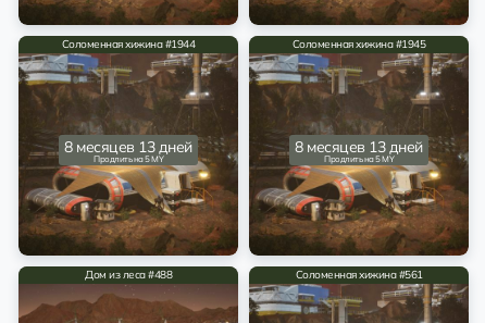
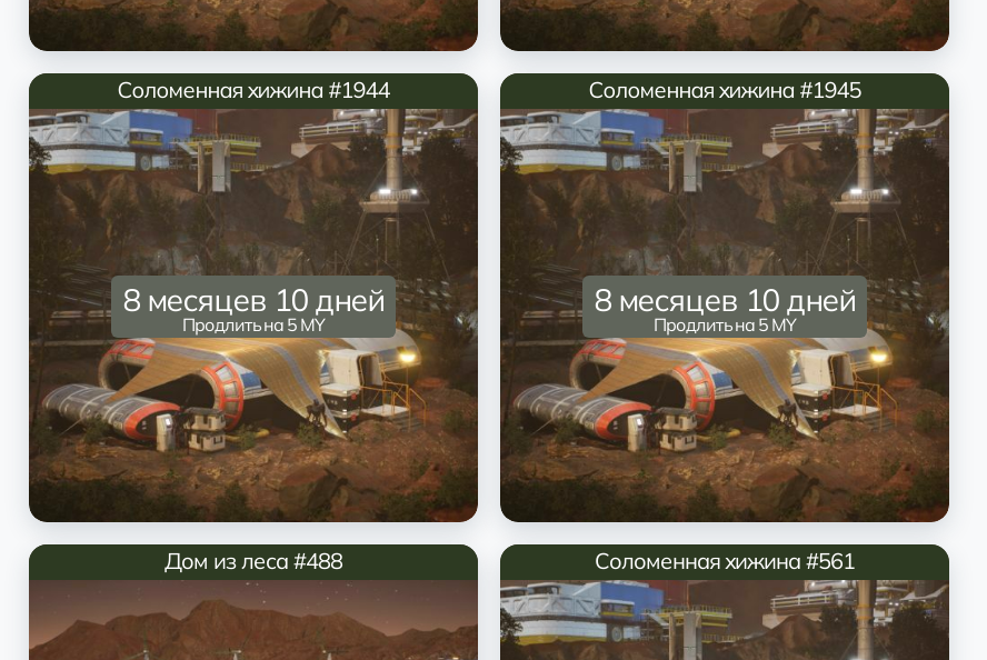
- 8 месяцев 13 дней
+ 8 месяцев 10 дней

- 8 месяцев 13 дней
+ 8 месяцев 10 дней
